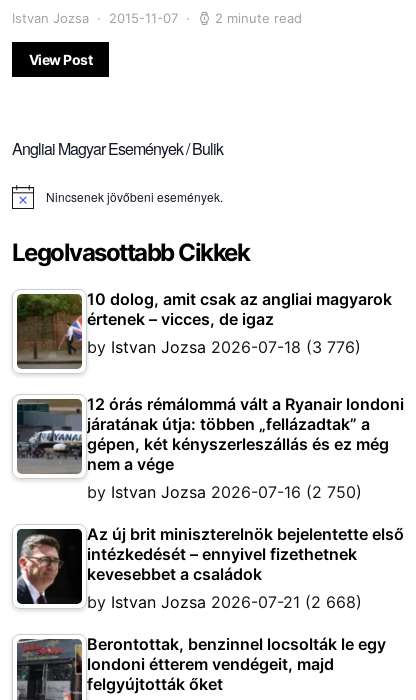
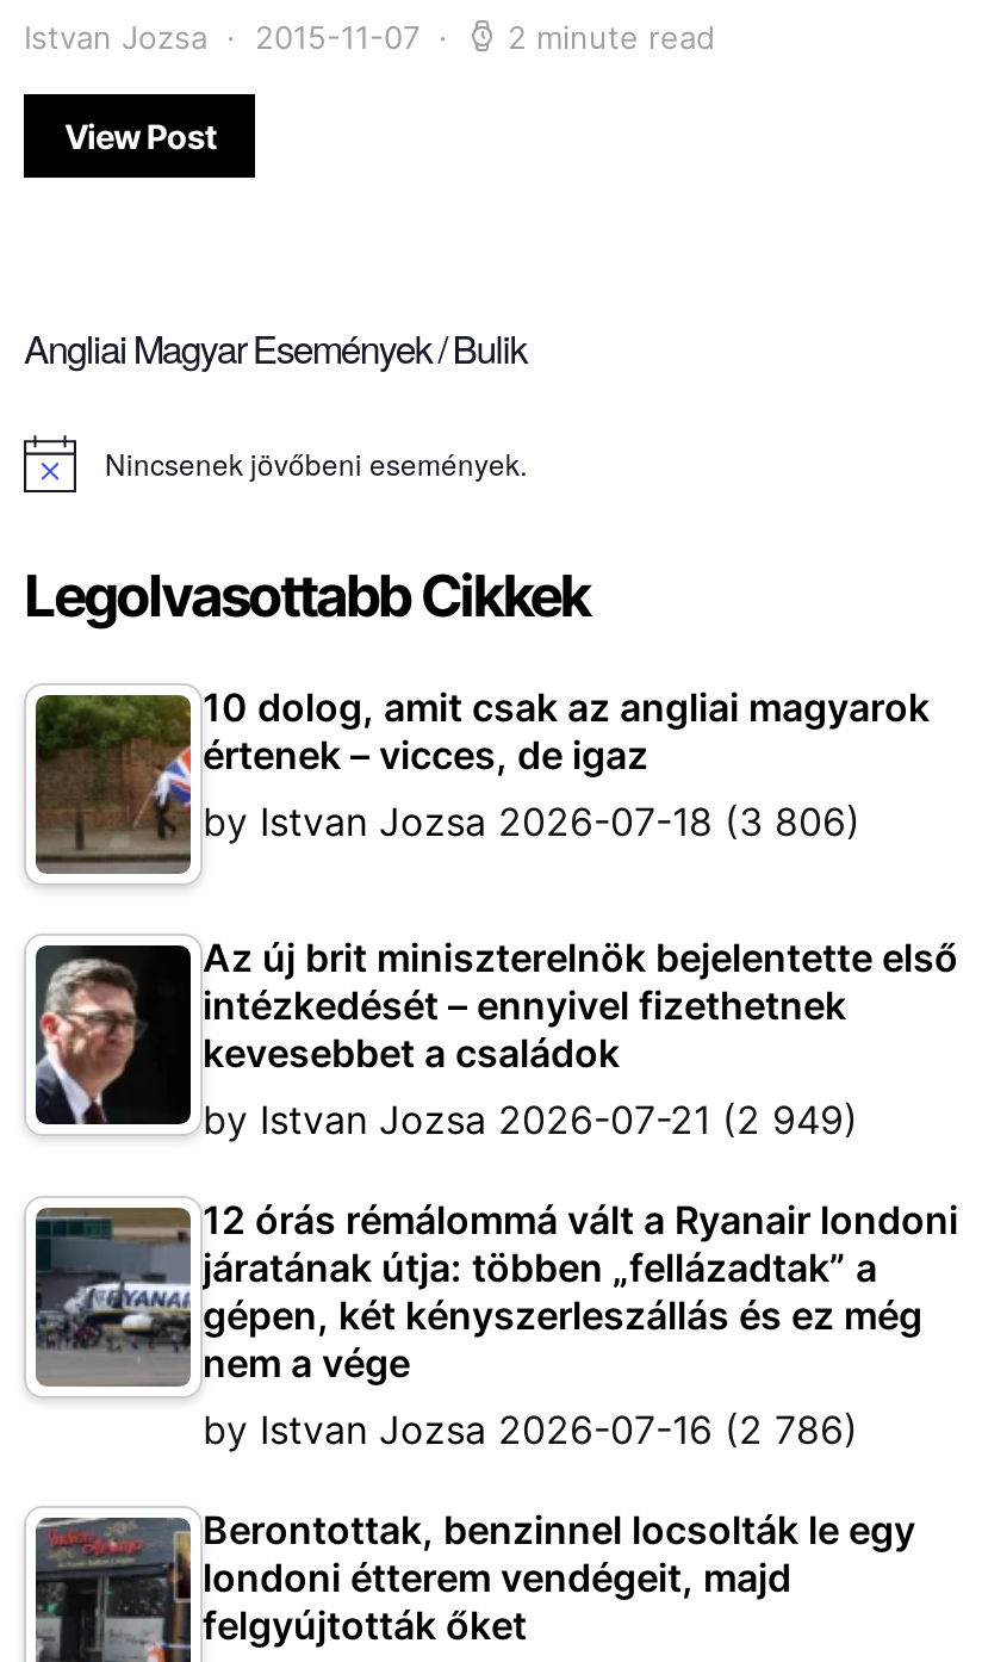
- by Istvan Jozsa 2026-07-18 (3 776)
+ by Istvan Jozsa 2026-07-18 (3 806)
+ by Istvan Jozsa 2026-07-21 (2 949)

moved down: [image] | 12 órás rémálommá vált a Ryanair londoni | járatának útja: többen „fellázadtak” a | gépen, két kényszerleszállás és ez még | nem a vége

- by Istvan Jozsa 2026-07-16 (2 750)
- by Istvan Jozsa 2026-07-21 (2 668)
+ by Istvan Jozsa 2026-07-16 (2 786)

moved up: [image] | Az új brit miniszterelnök bejelentette első | intézkedését – ennyivel fizethetnek | kevesebbet a családok
